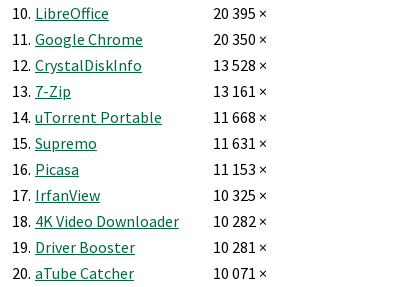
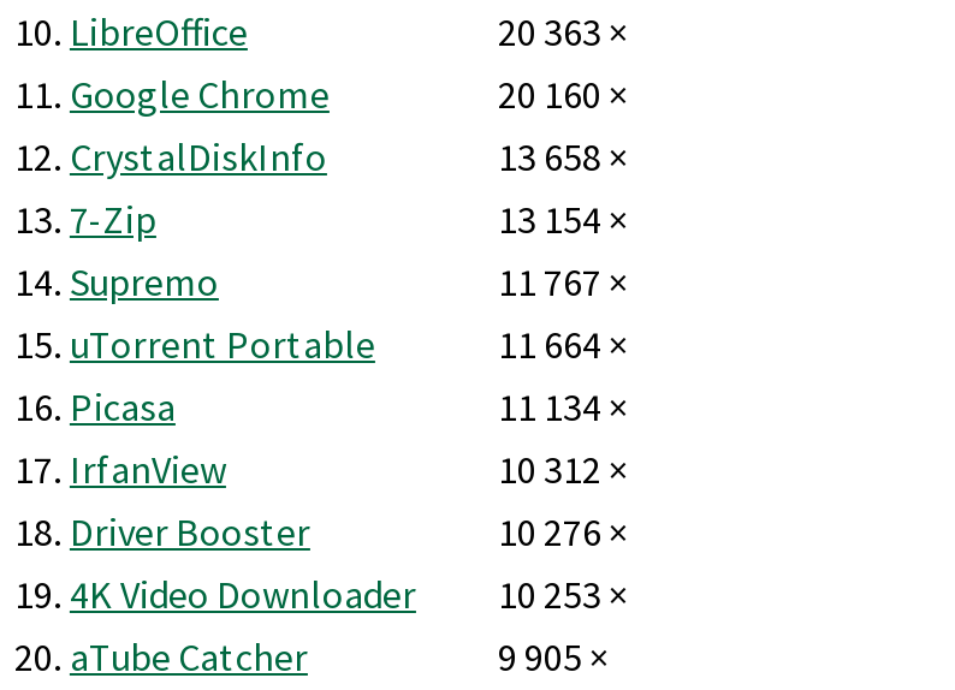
- 20 395 ×
+ 20 363 ×

- 20 350 ×
+ 20 160 ×

- 13 528 ×
+ 13 658 ×

- 13 161 ×
- 14. uTorrent Portable
- 11 668 ×
- 15. Supremo
- 11 631 ×
+ 13 154 ×
+ 14. Supremo
+ 11 767 ×
+ 15. uTorrent Portable
+ 11 664 ×

- 11 153 ×
+ 11 134 ×

- 10 325 ×
- 18. 4K Video Downloader
- 10 282 ×
- 19. Driver Booster
- 10 281 ×
+ 10 312 ×
+ 18. Driver Booster
+ 10 276 ×
+ 19. 4K Video Downloader
+ 10 253 ×

- 10 071 ×
+ 9 905 ×
